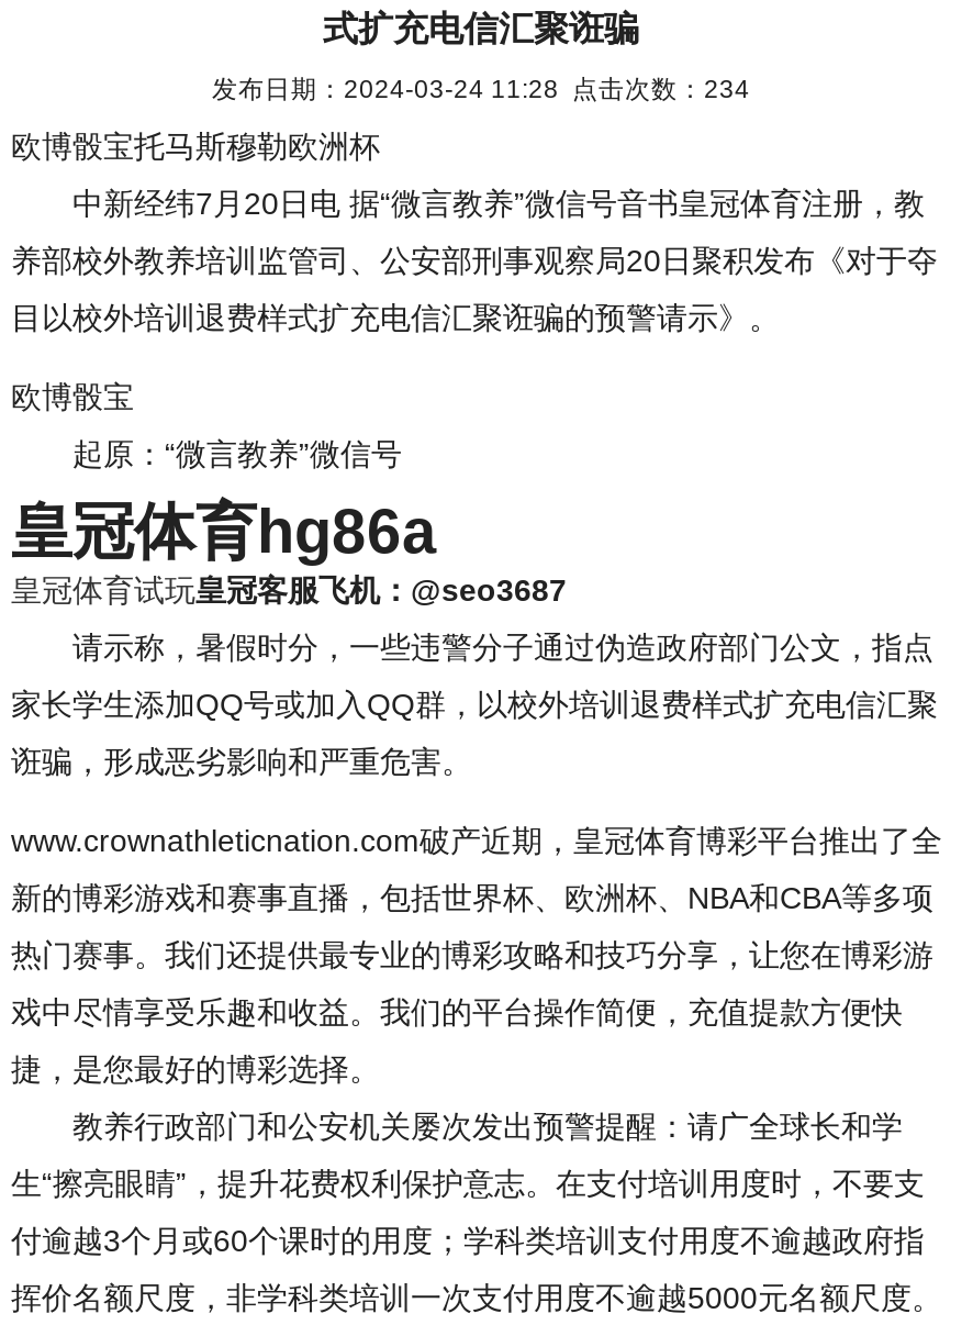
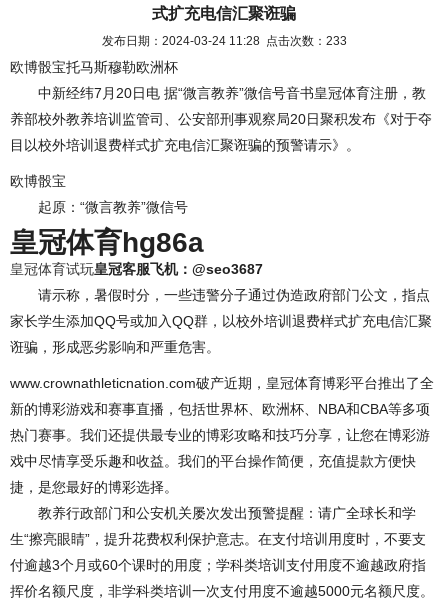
- 发布日期：2024-03-24 11:28 点击次数：234
+ 发布日期：2024-03-24 11:28 点击次数：233
